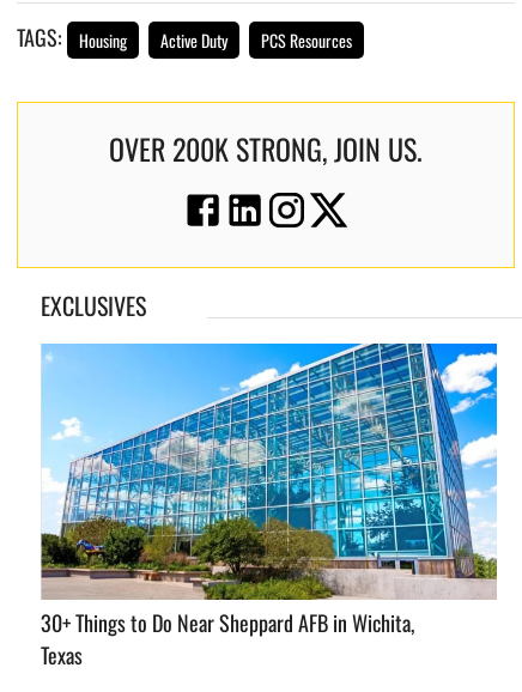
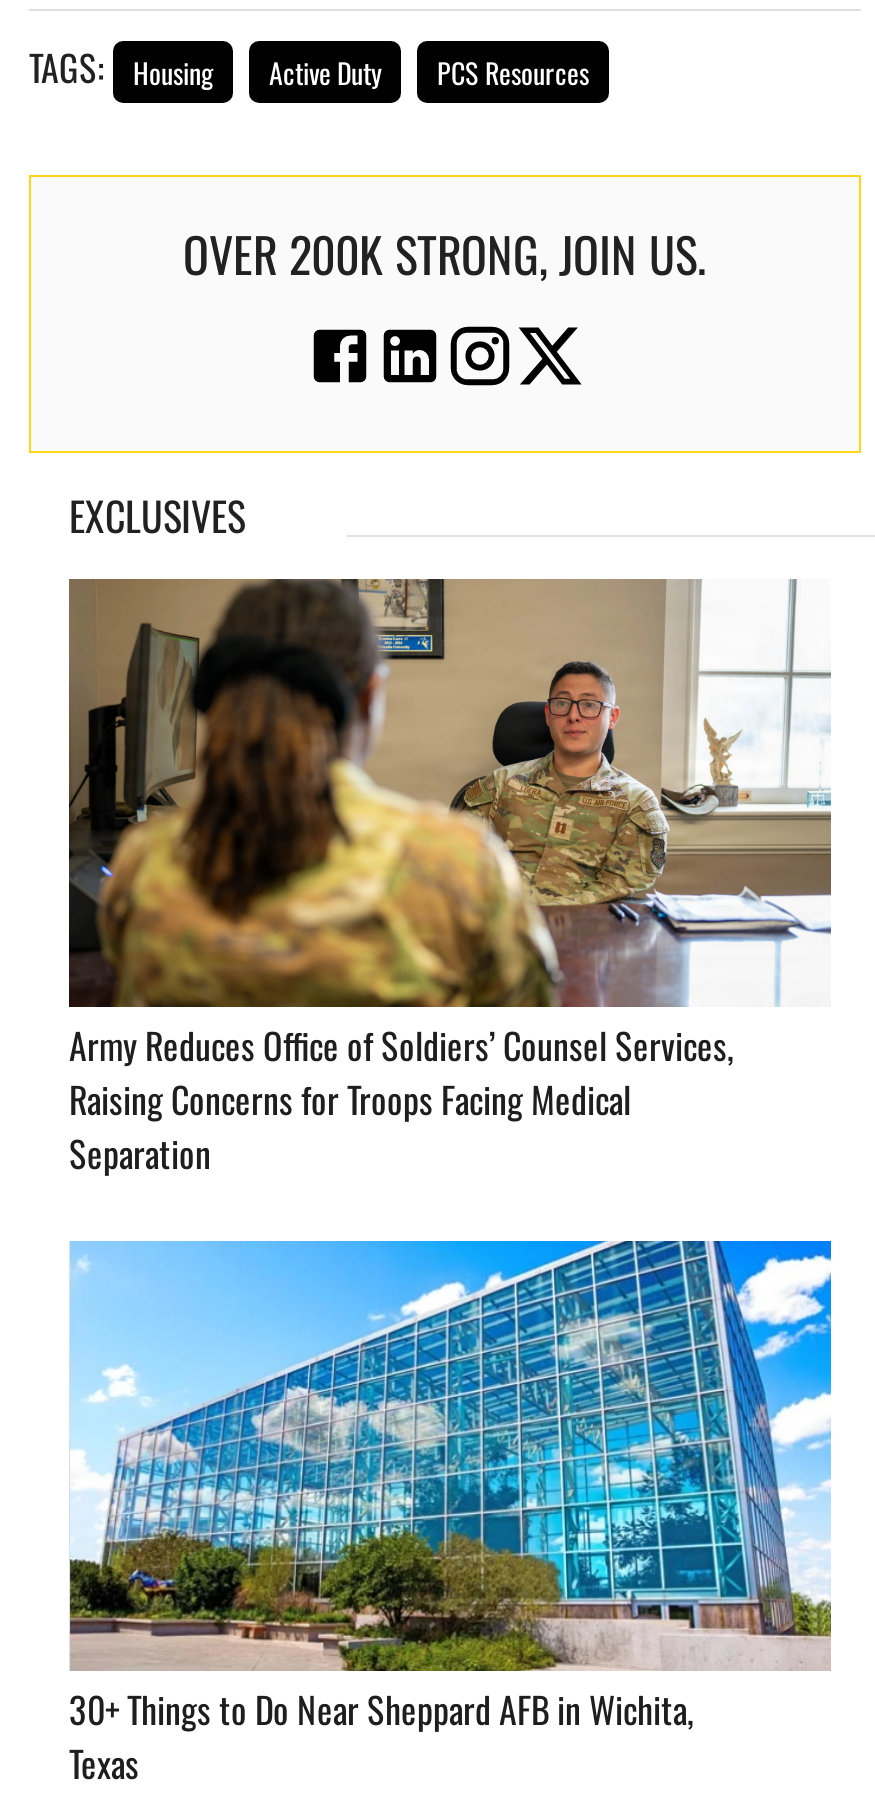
+ [image]
+ Army Reduces Office of Soldiers’ Counsel Services,
+ Raising Concerns for Troops Facing Medical
+ Separation
